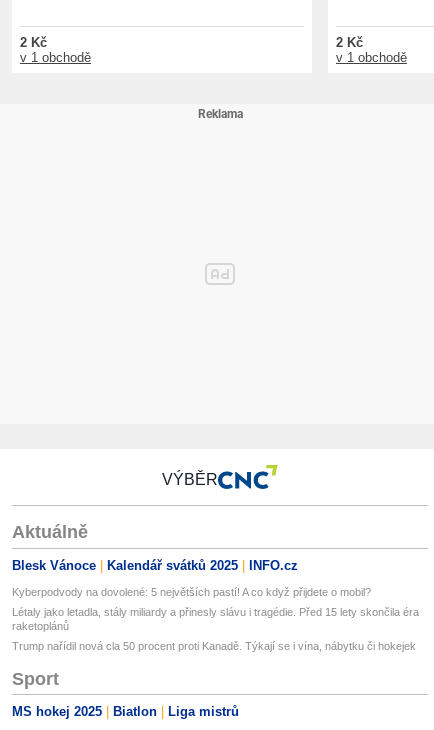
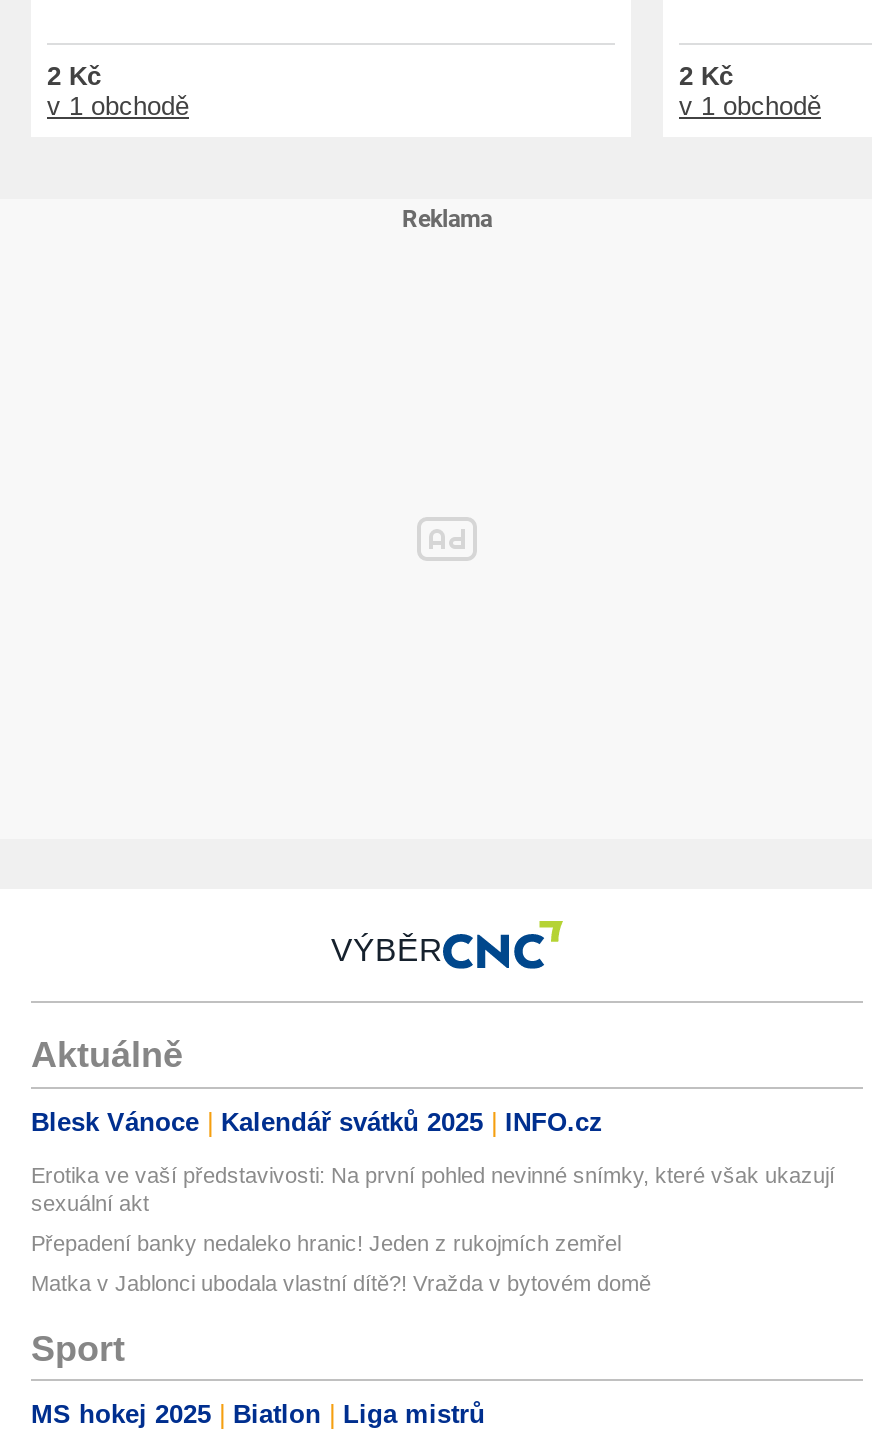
- Kyberpodvody na dovolené: 5 největších pastí! A co když přijdete o mobil?
+ Erotika ve vaší představivosti: Na první pohled nevinné snímky, které však ukazují
+ sexuální akt

- Létaly jako letadla, stály miliardy a přinesly slávu i tragédie. Před 15 lety skončila éra
- raketoplánů
+ Přepadení banky nedaleko hranic! Jeden z rukojmích zemřel

- Trump nařídil nová cla 50 procent proti Kanadě. Týkají se i vína, nábytku či hokejek
+ Matka v Jablonci ubodala vlastní dítě?! Vražda v bytovém domě
